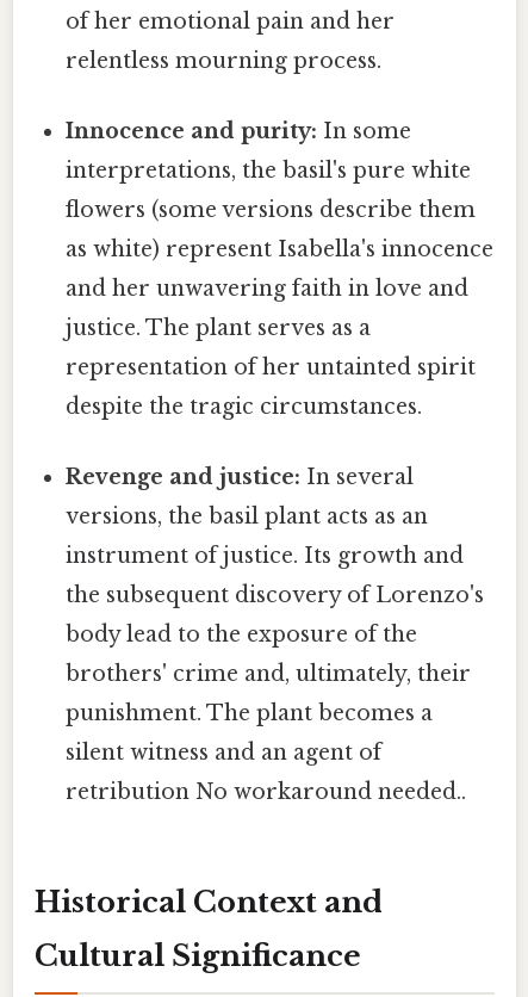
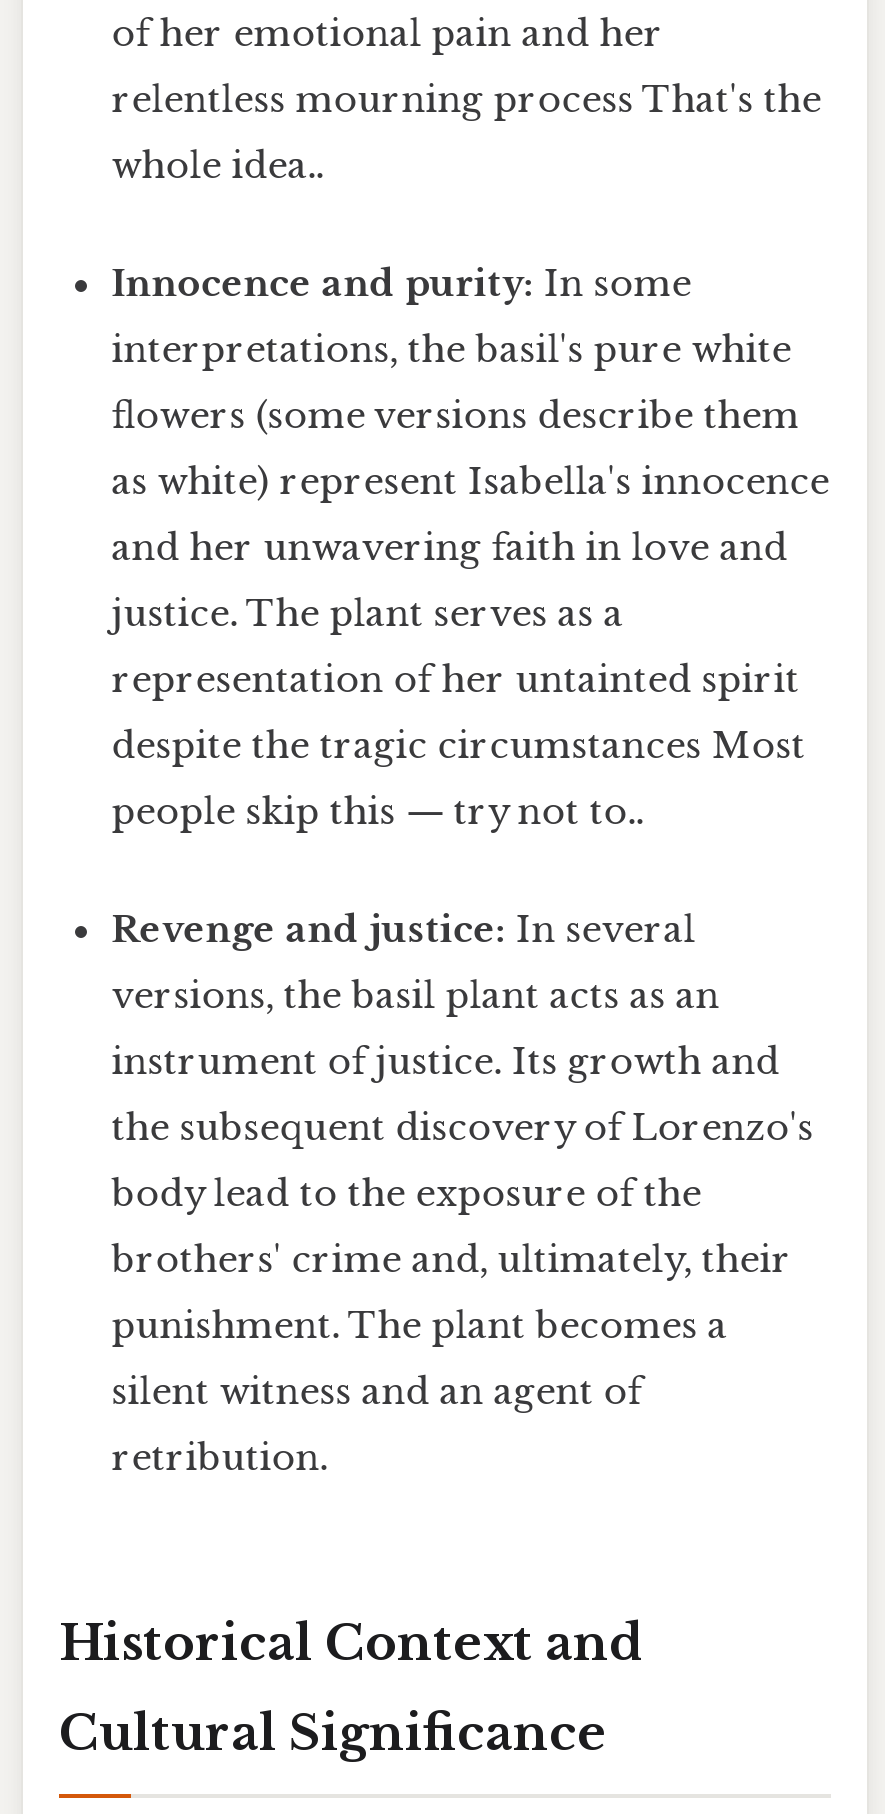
- relentless mourning process.
+ relentless mourning process That's the
+ whole idea..

- despite the tragic circumstances.
+ despite the tragic circumstances Most
+ people skip this — try not to..

- retribution No workaround needed..
+ retribution.
